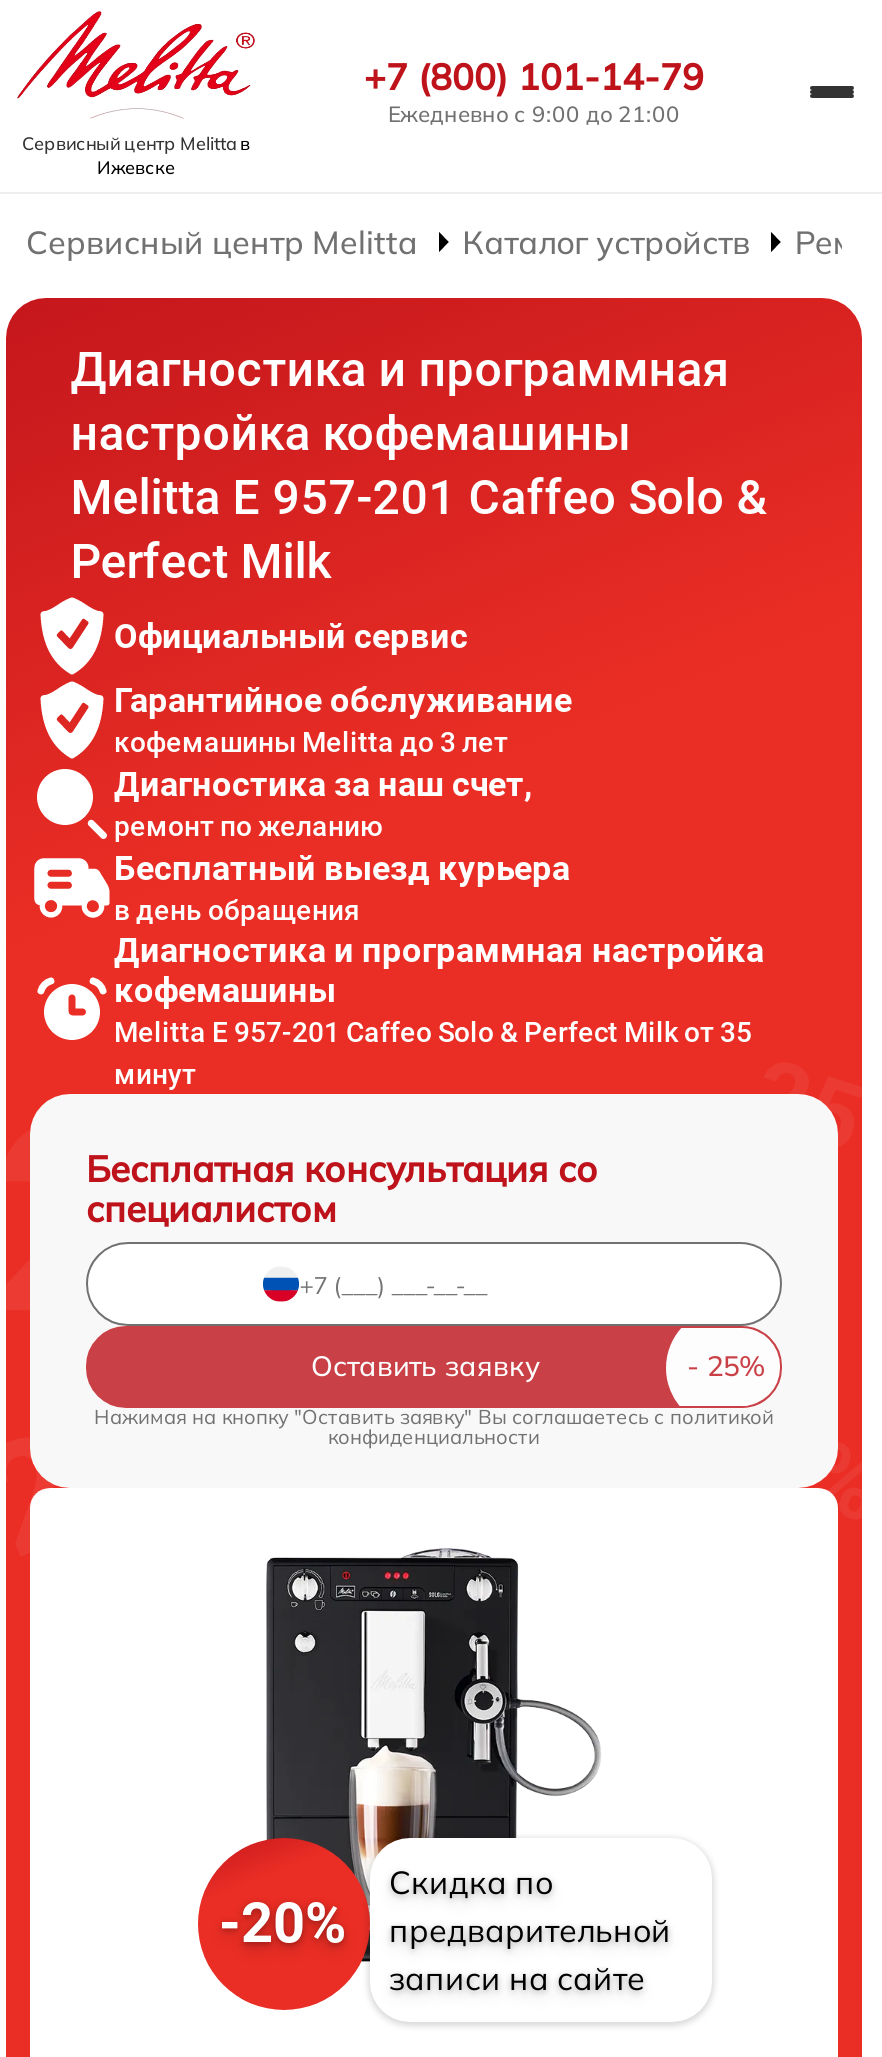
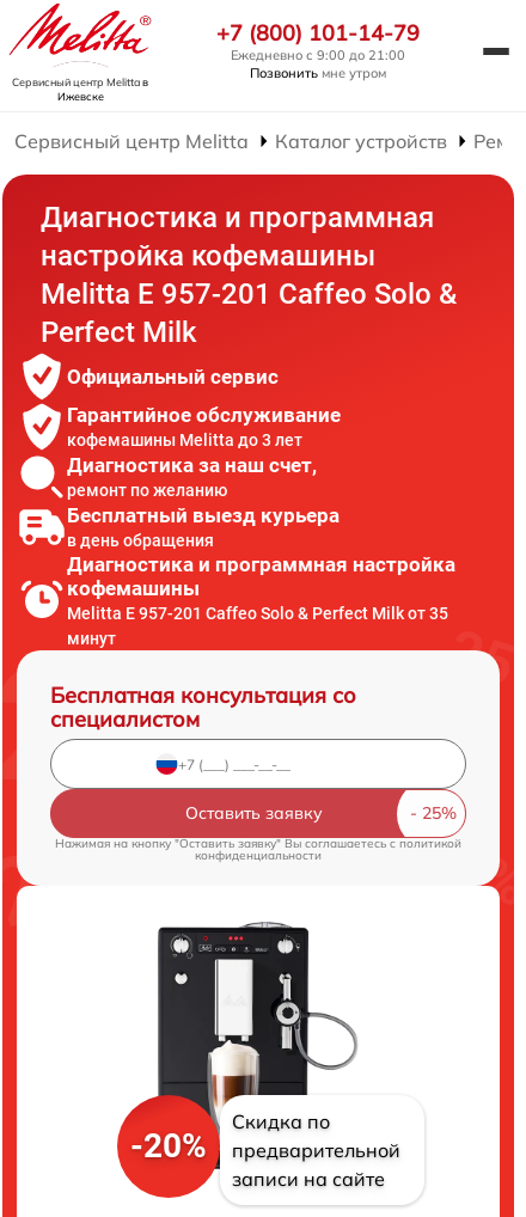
+ Позвонить мне утром
